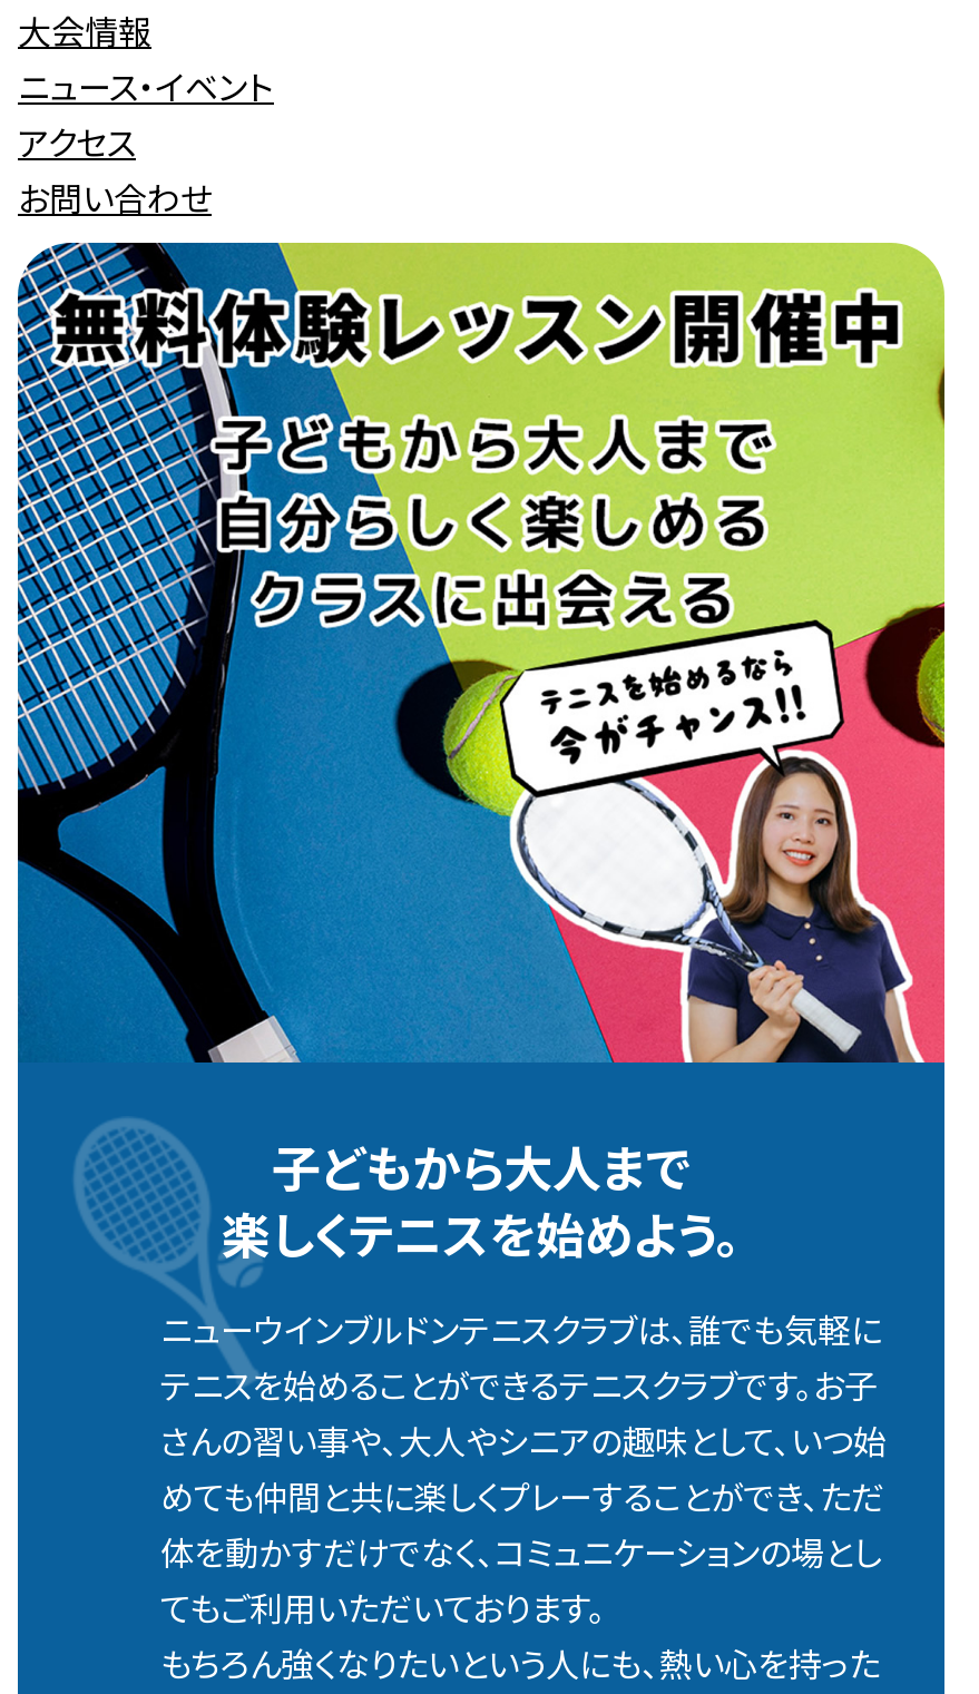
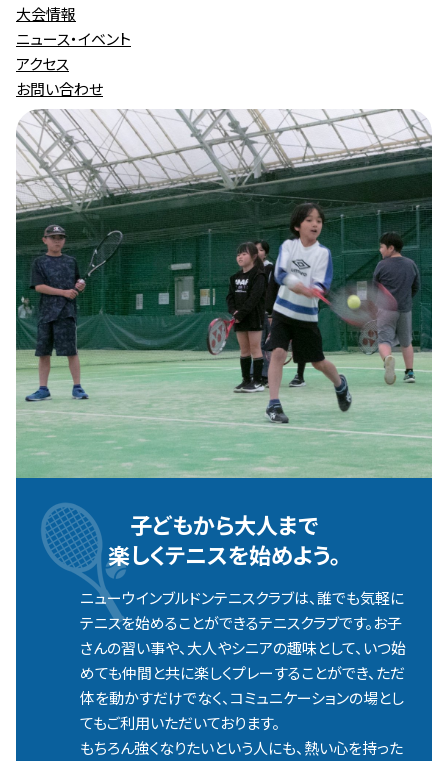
- [image]
+ [image]
